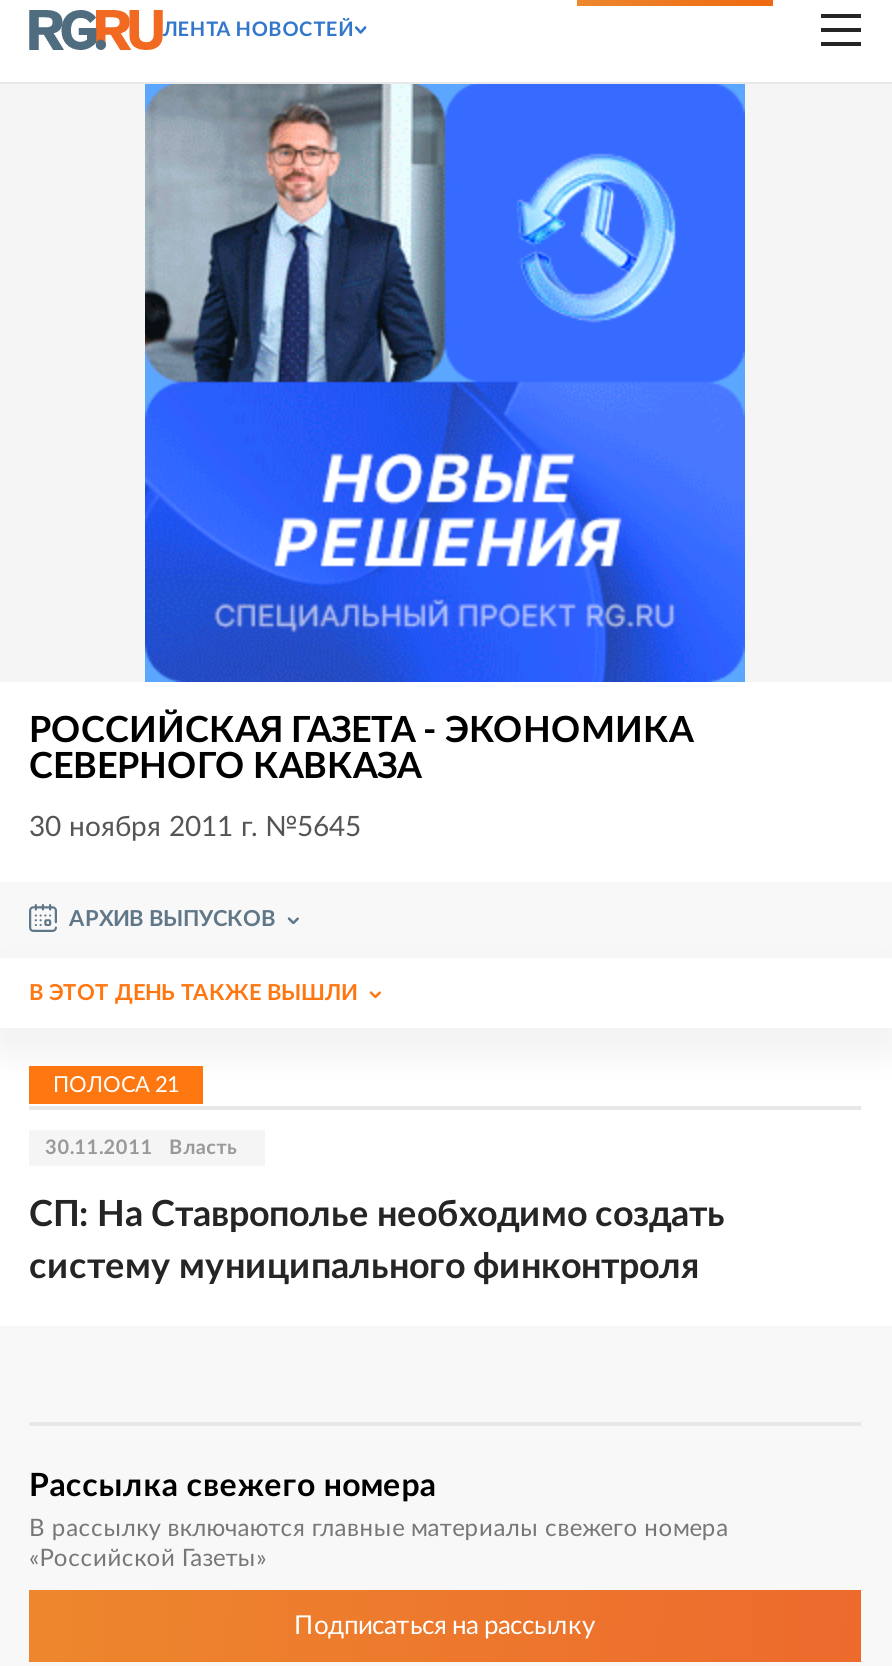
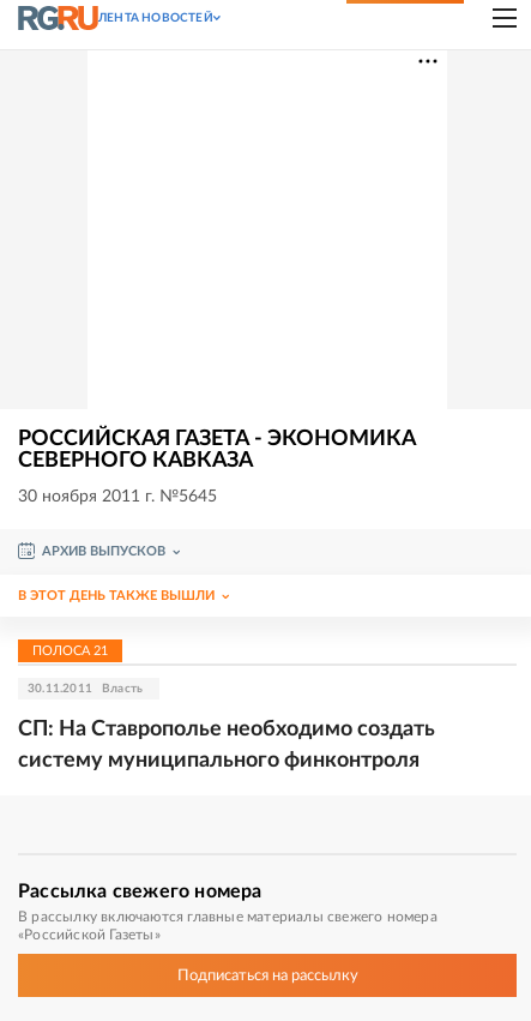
- [image]
